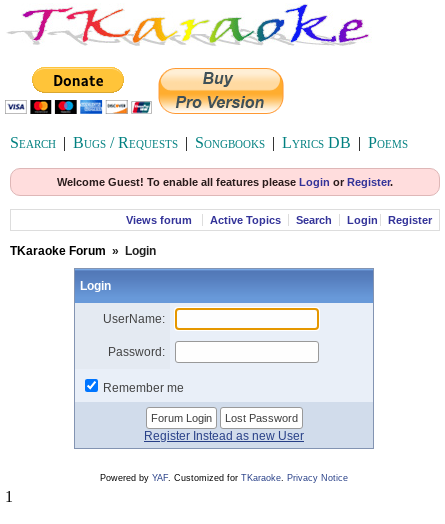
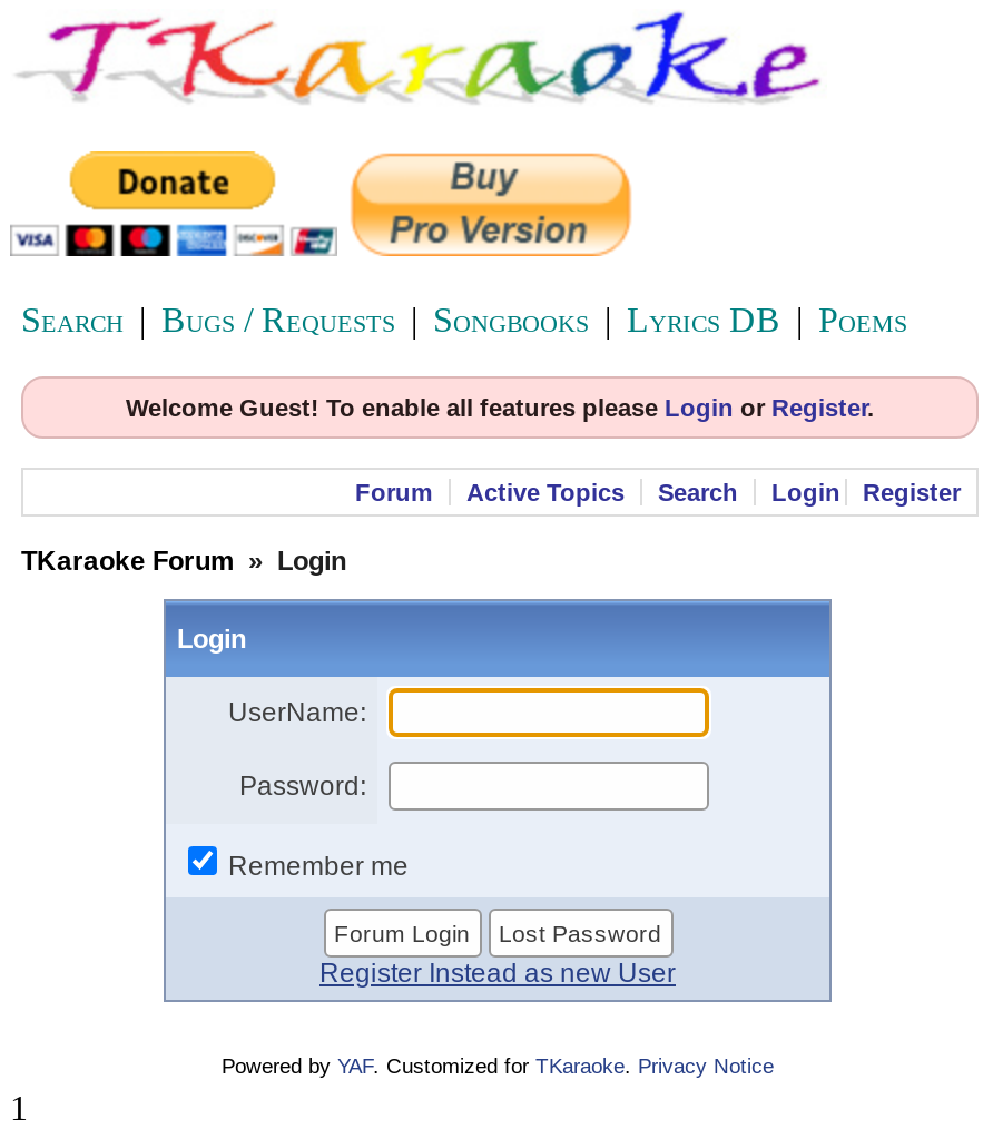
- Views forum
+ Forum
